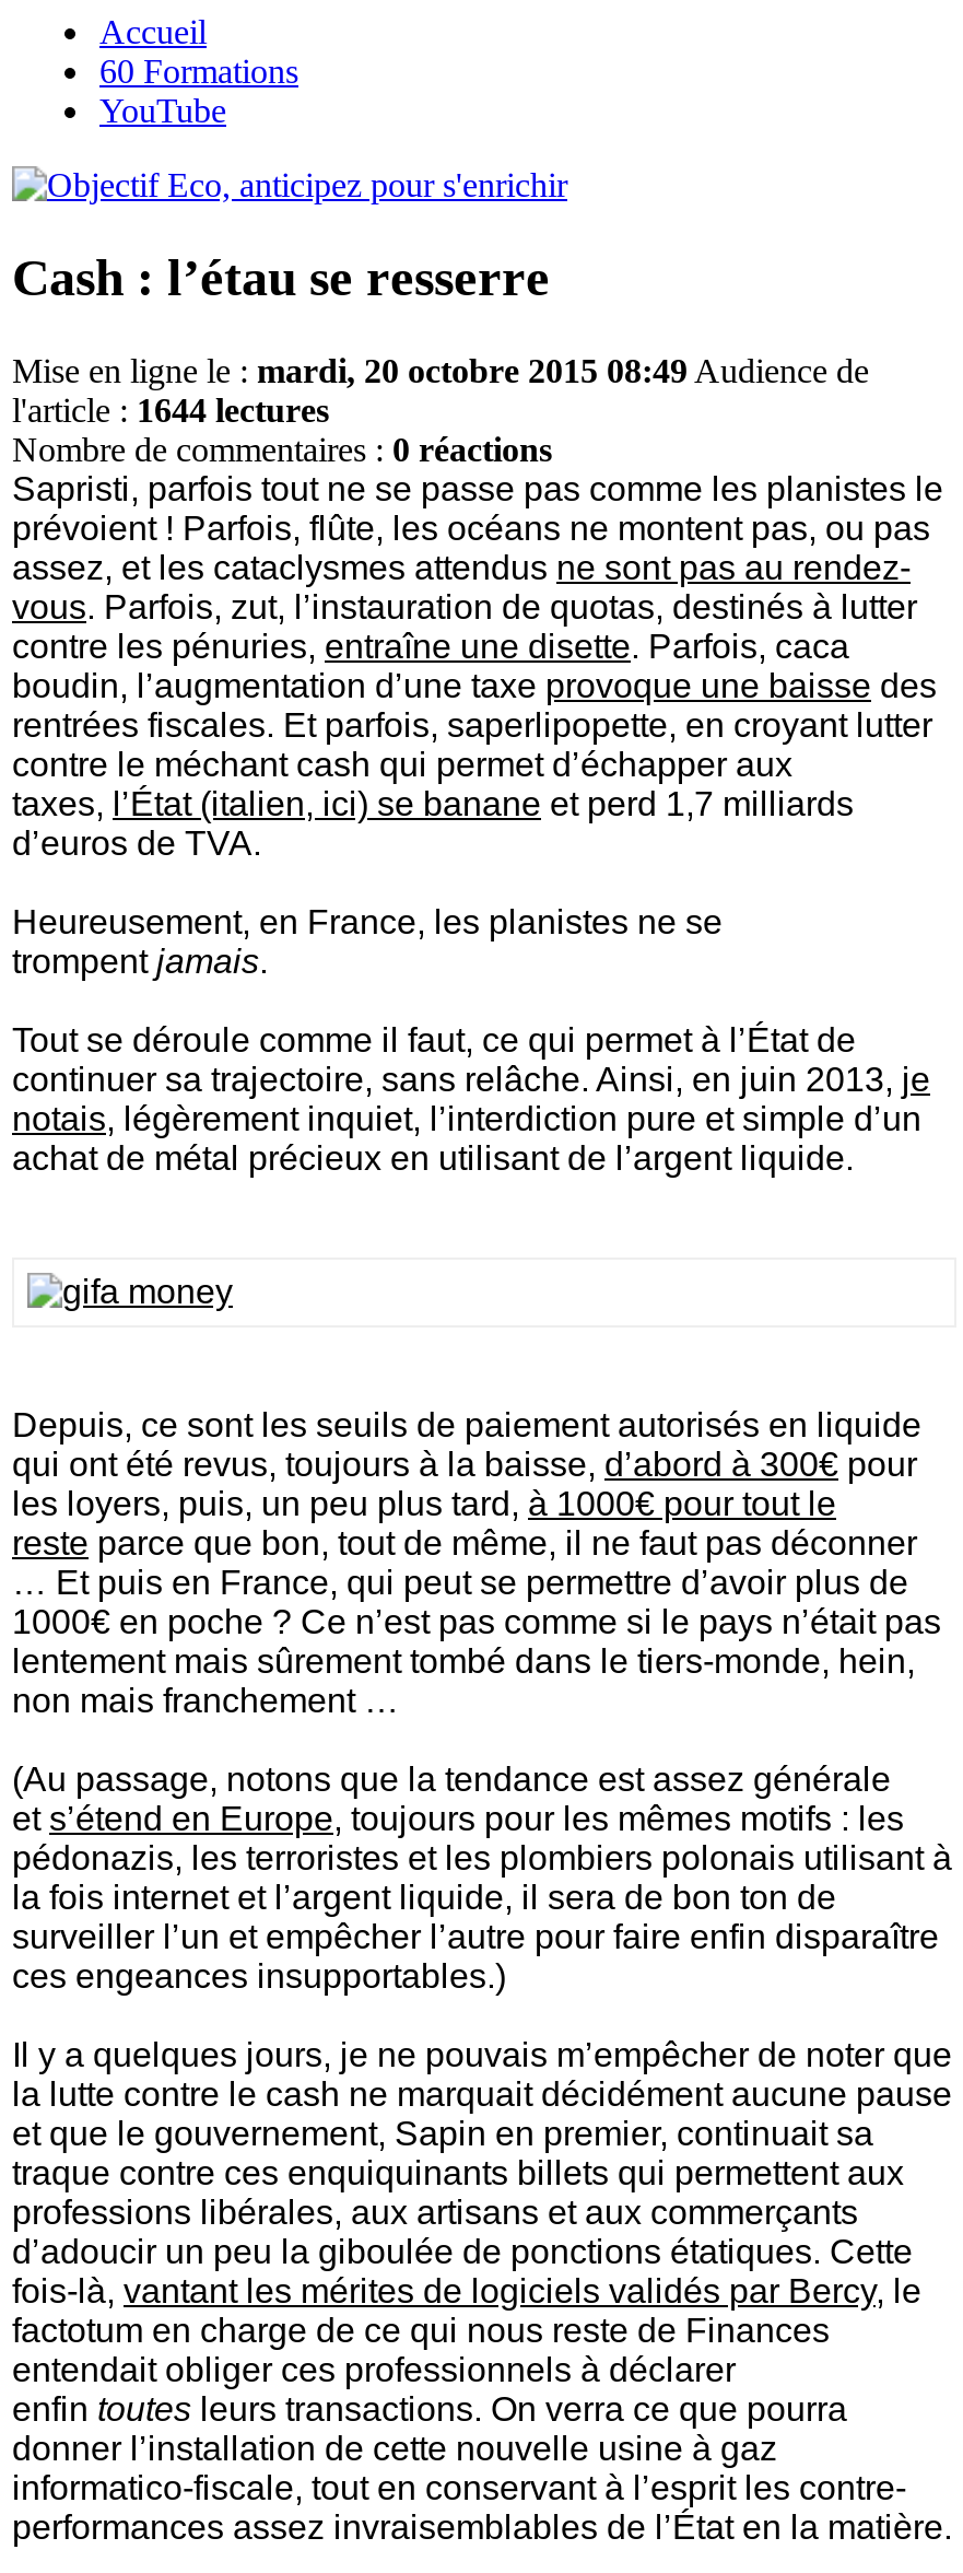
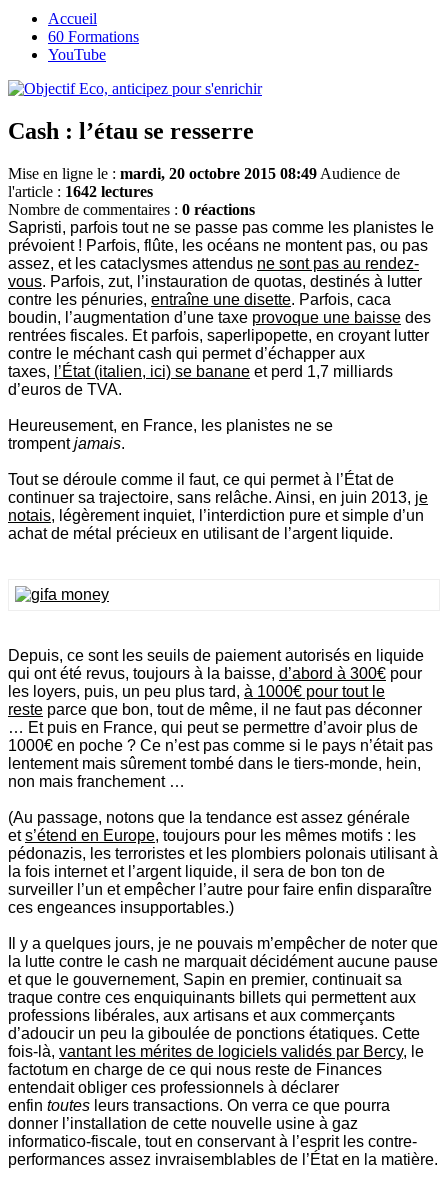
- l'article : 1644 lectures
+ l'article : 1642 lectures
